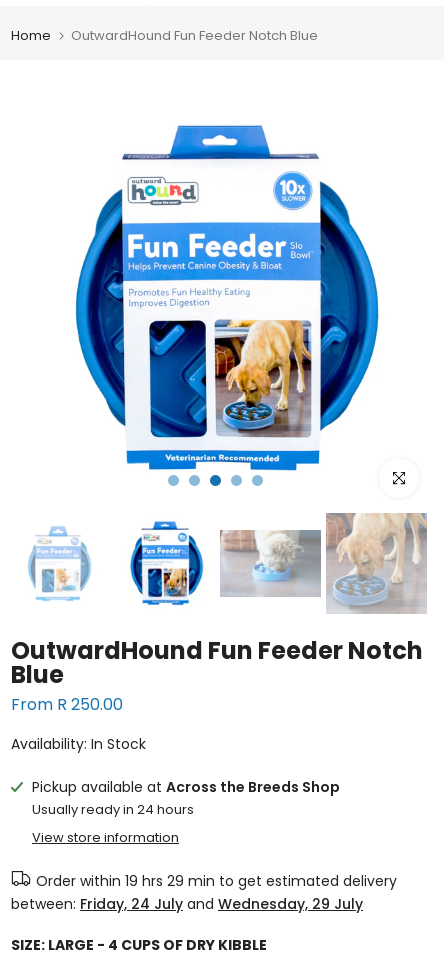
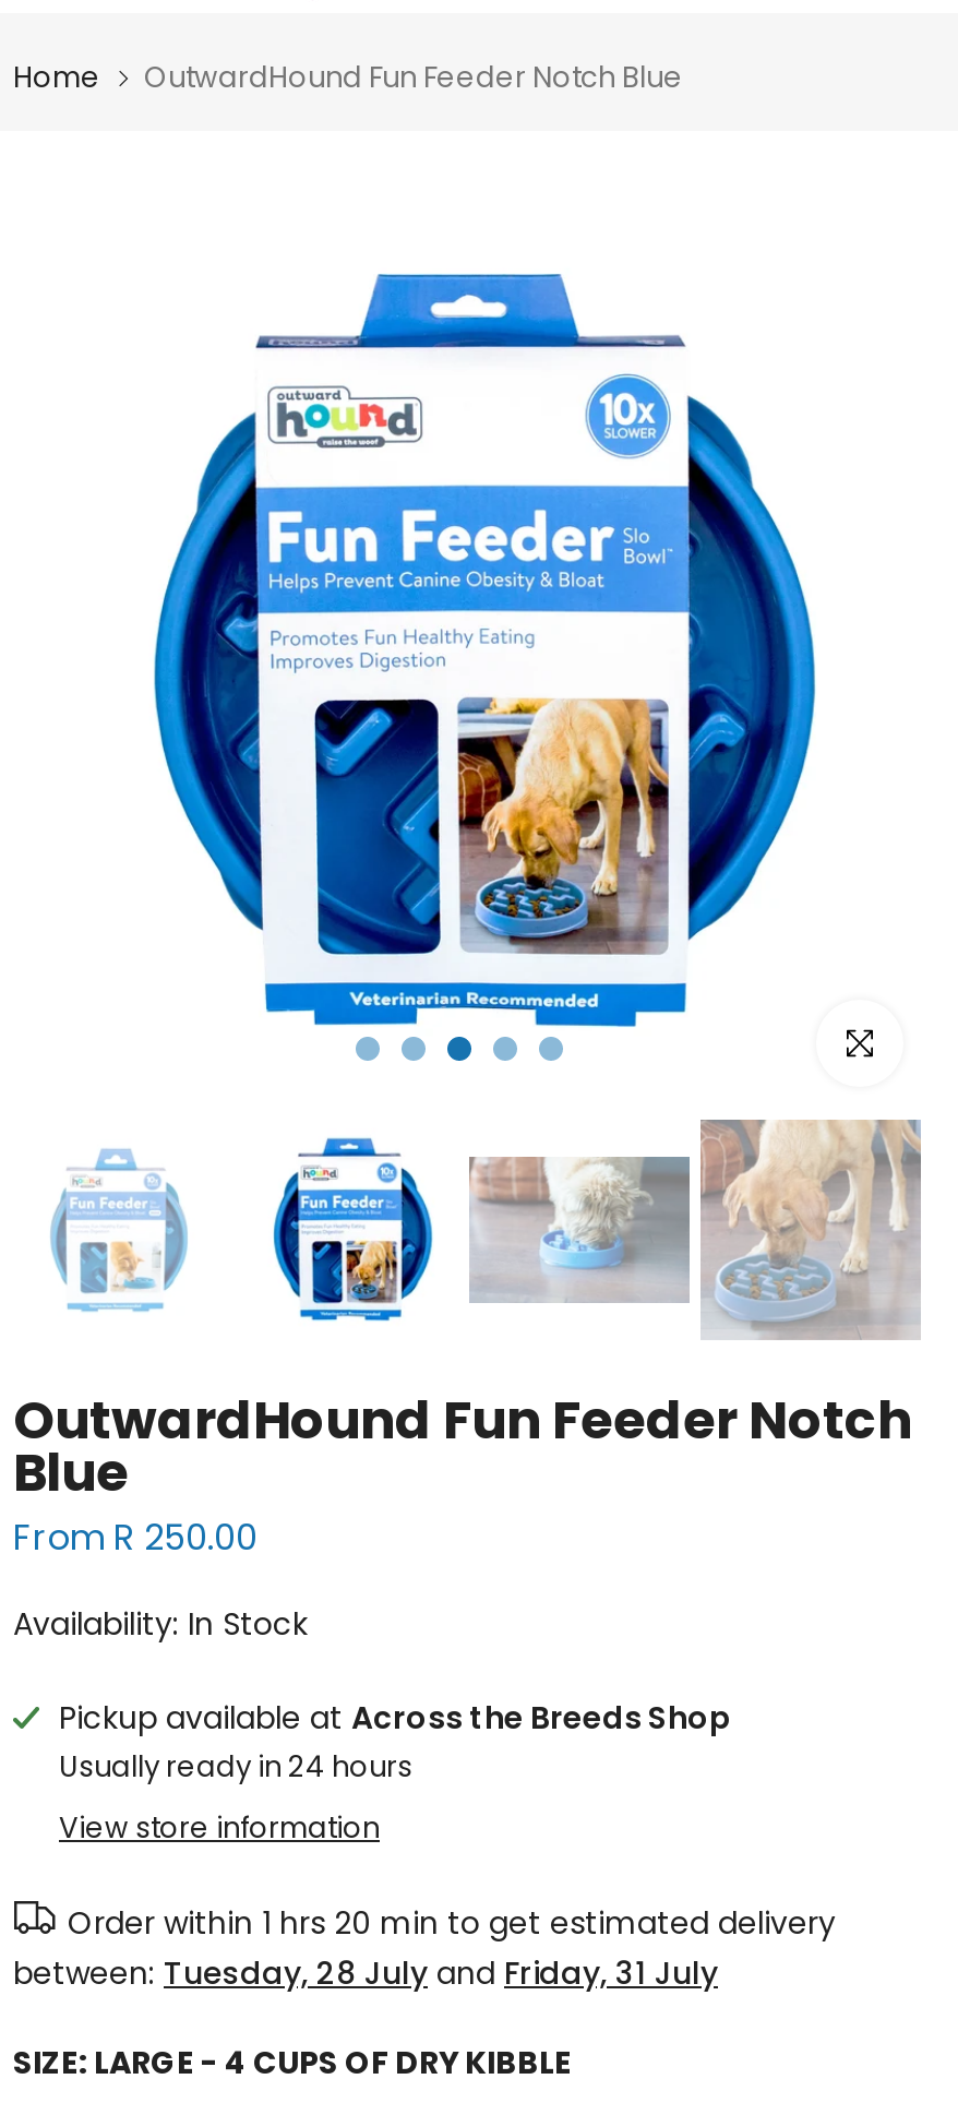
- Order within 19 hrs 29 min to get estimated delivery
+ Order within 1 hrs 20 min to get estimated delivery

- between: Friday, 24 July and Wednesday, 29 July
+ between: Tuesday, 28 July and Friday, 31 July
